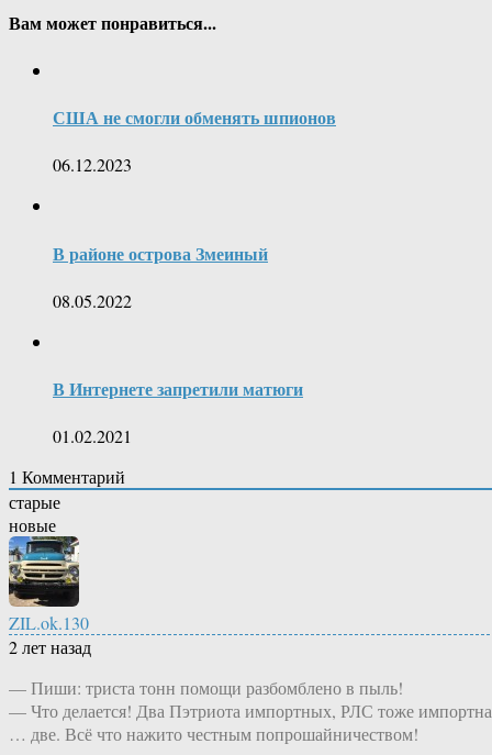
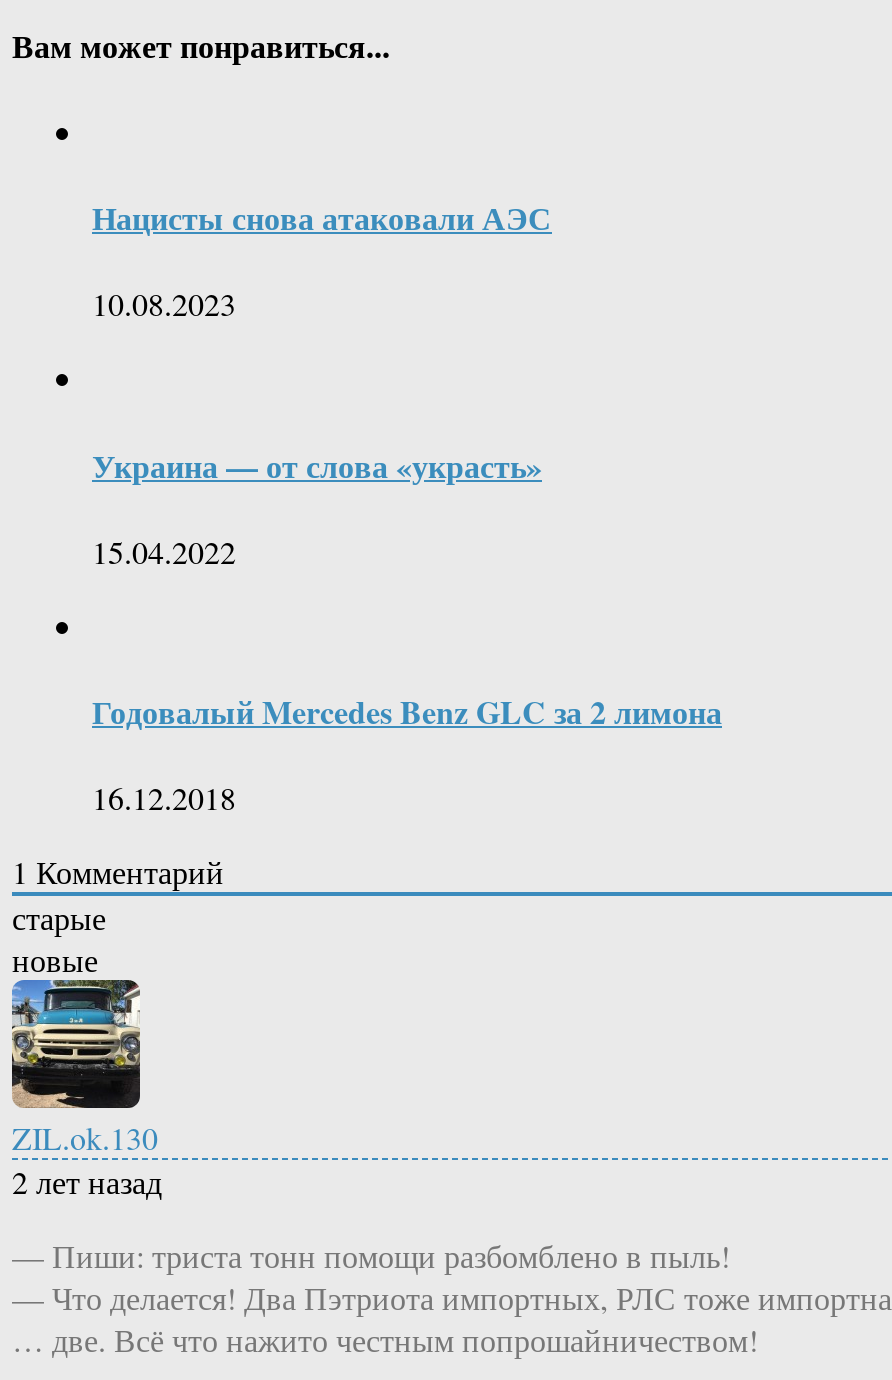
- США не смогли обменять шпионов
+ Нацисты снова атаковали АЭС

- 06.12.2023
+ 10.08.2023

- В районе острова Змеиный
+ Украина — от слова «украсть»

- 08.05.2022
+ 15.04.2022

- В Интернете запретили матюги
+ Годовалый Mercedes Benz GLC за 2 лимона

- 01.02.2021
+ 16.12.2018
